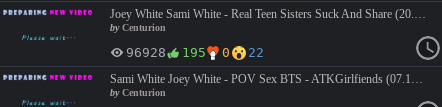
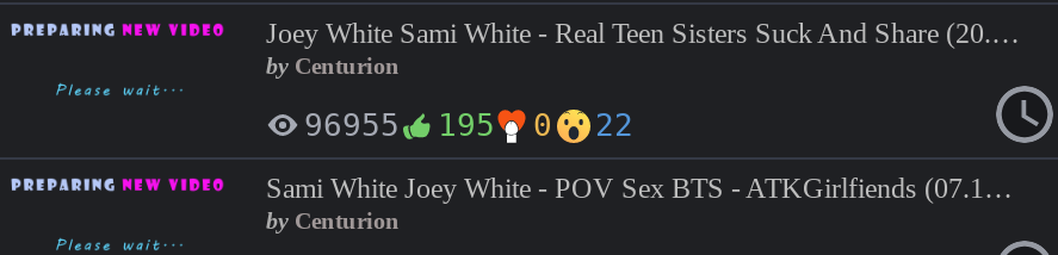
- 96928 195 0 22
+ 96955 195 0 22
